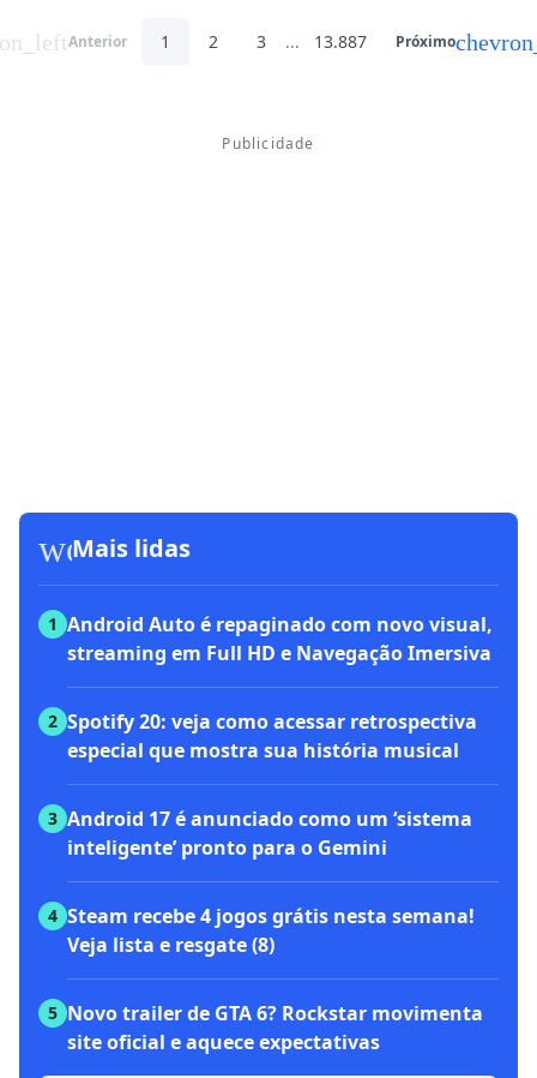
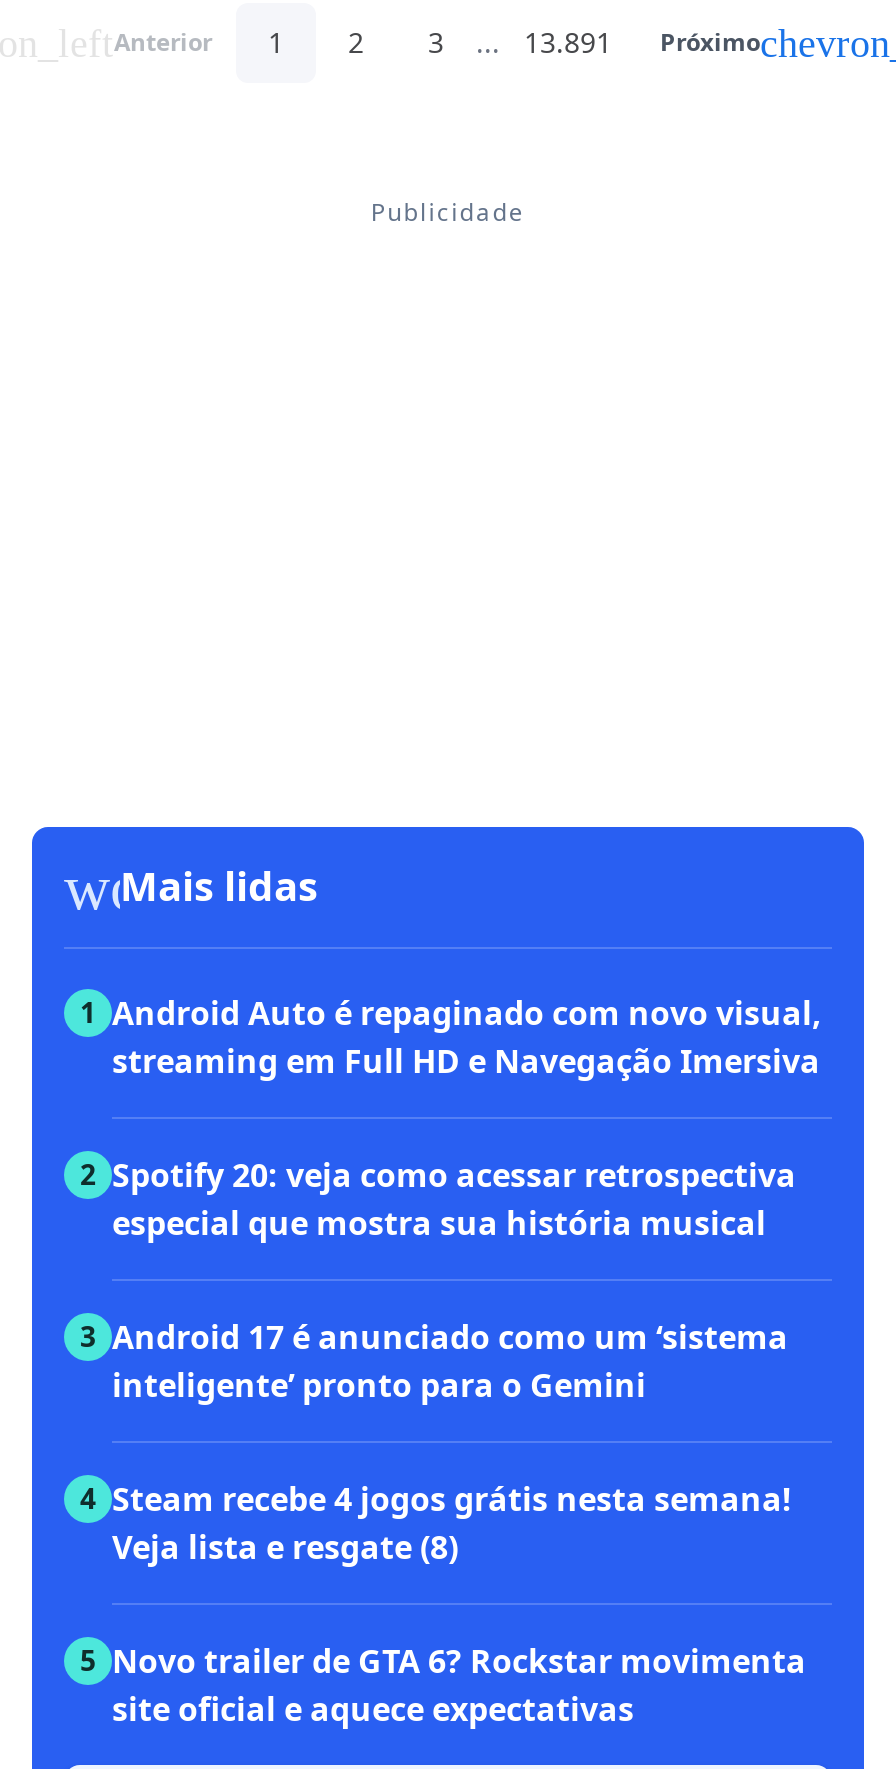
- 13.887
+ 13.891
